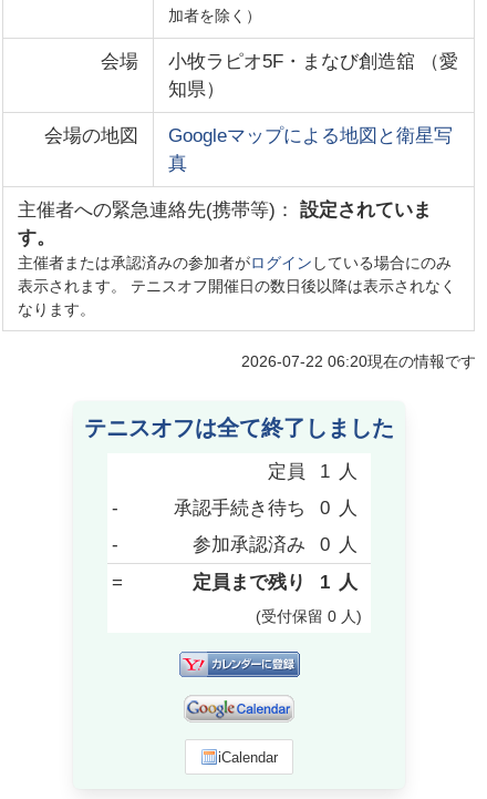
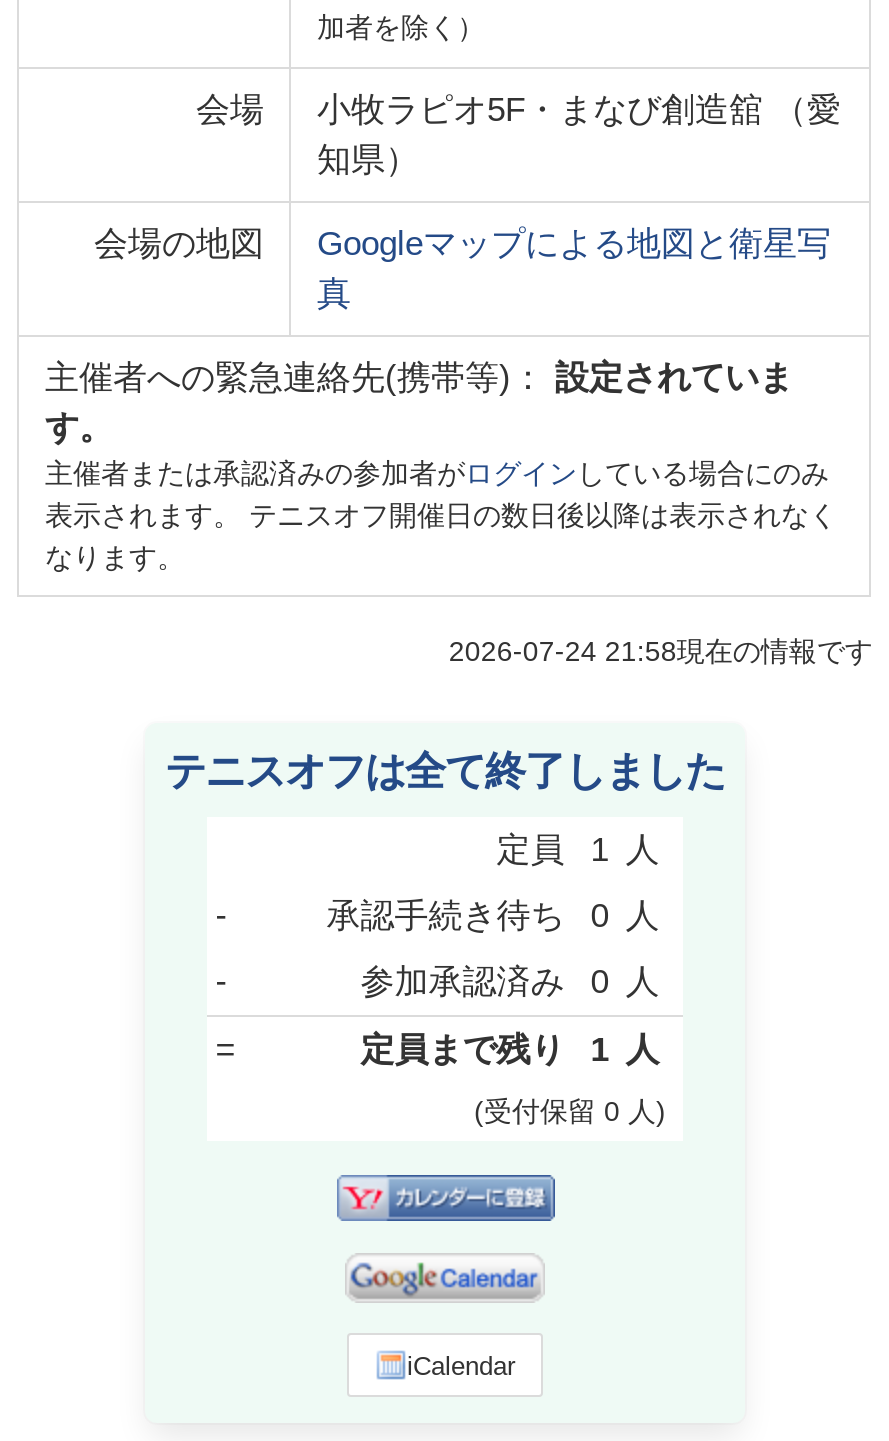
- 2026-07-22 06:20現在の情報です
+ 2026-07-24 21:58現在の情報です
